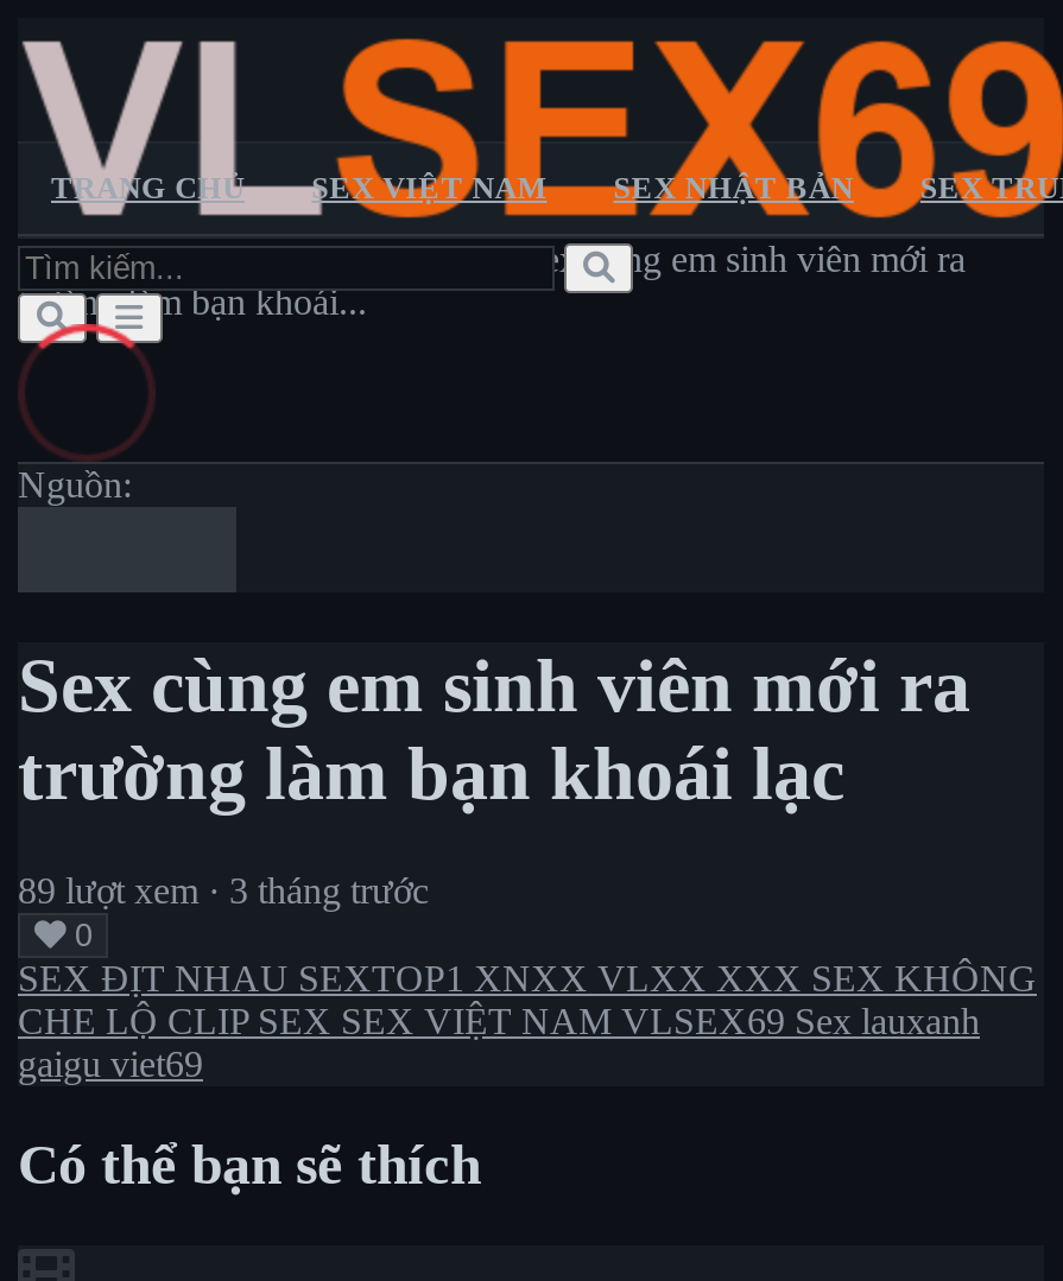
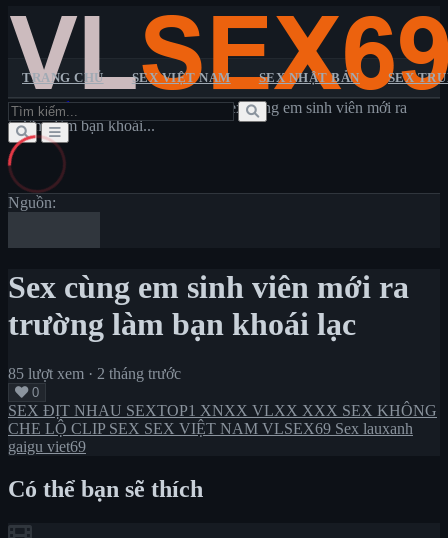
- 89 lượt xem · 3 tháng trước
+ 85 lượt xem · 2 tháng trước
